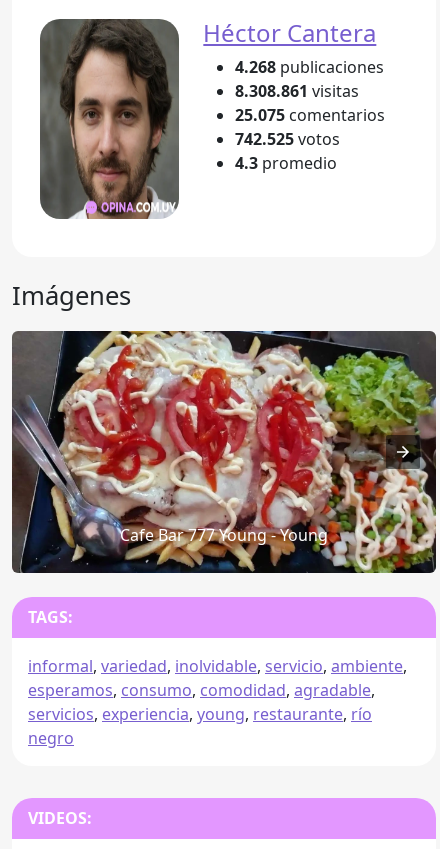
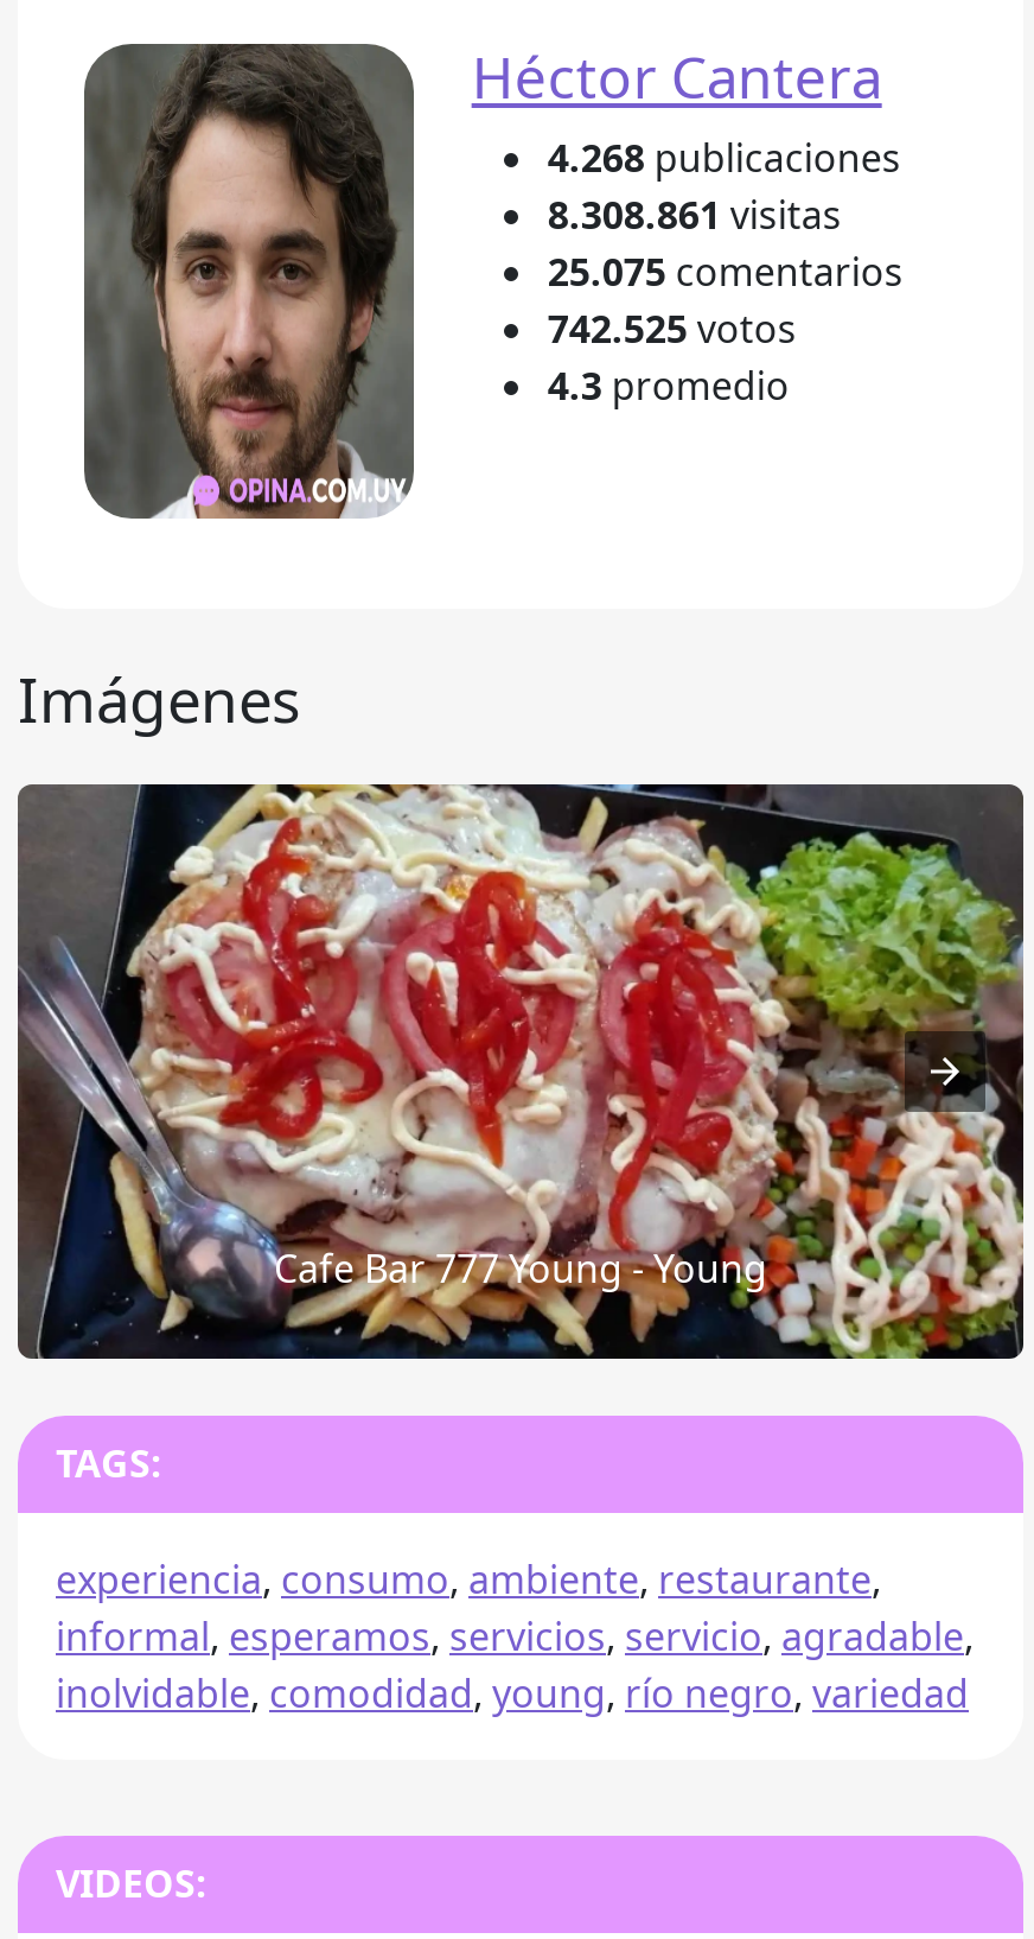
- informal, variedad, inolvidable, servicio, ambiente,
- esperamos, consumo, comodidad, agradable,
- servicios, experiencia, young, restaurante, río
- negro
+ experiencia, consumo, ambiente, restaurante,
+ informal, esperamos, servicios, servicio, agradable,
+ inolvidable, comodidad, young, río negro, variedad
